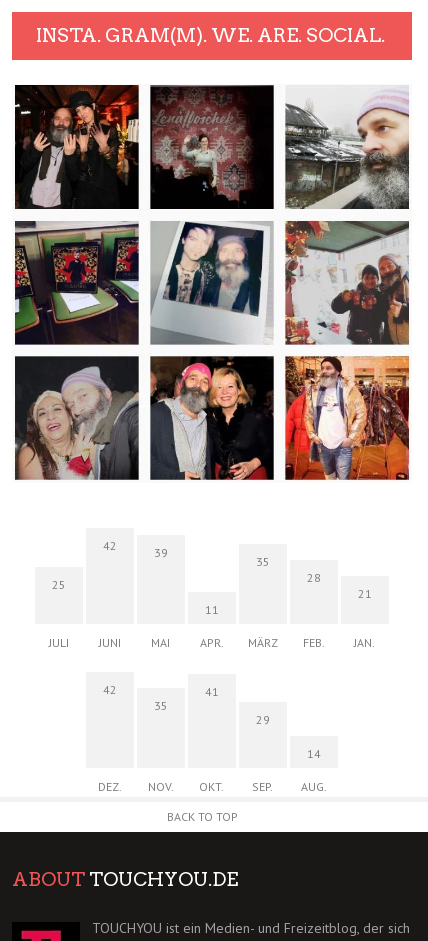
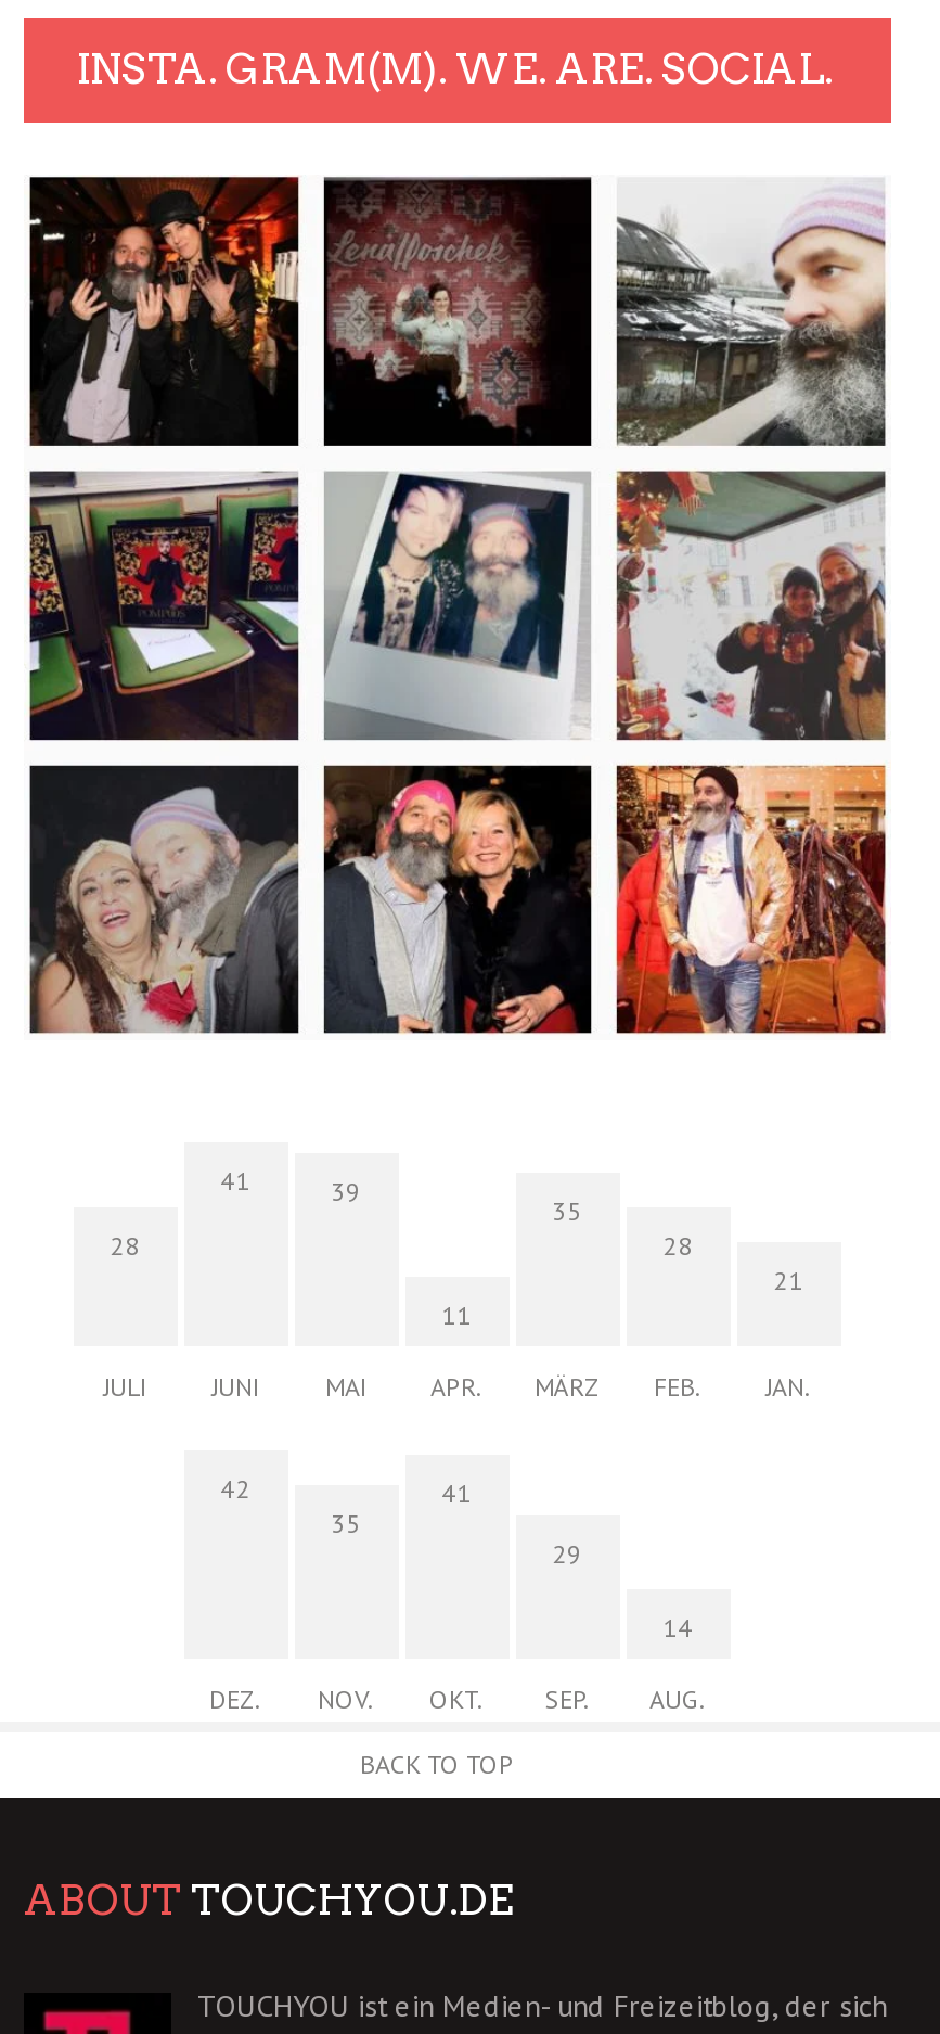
- 42
+ 41

- 25
+ 28
